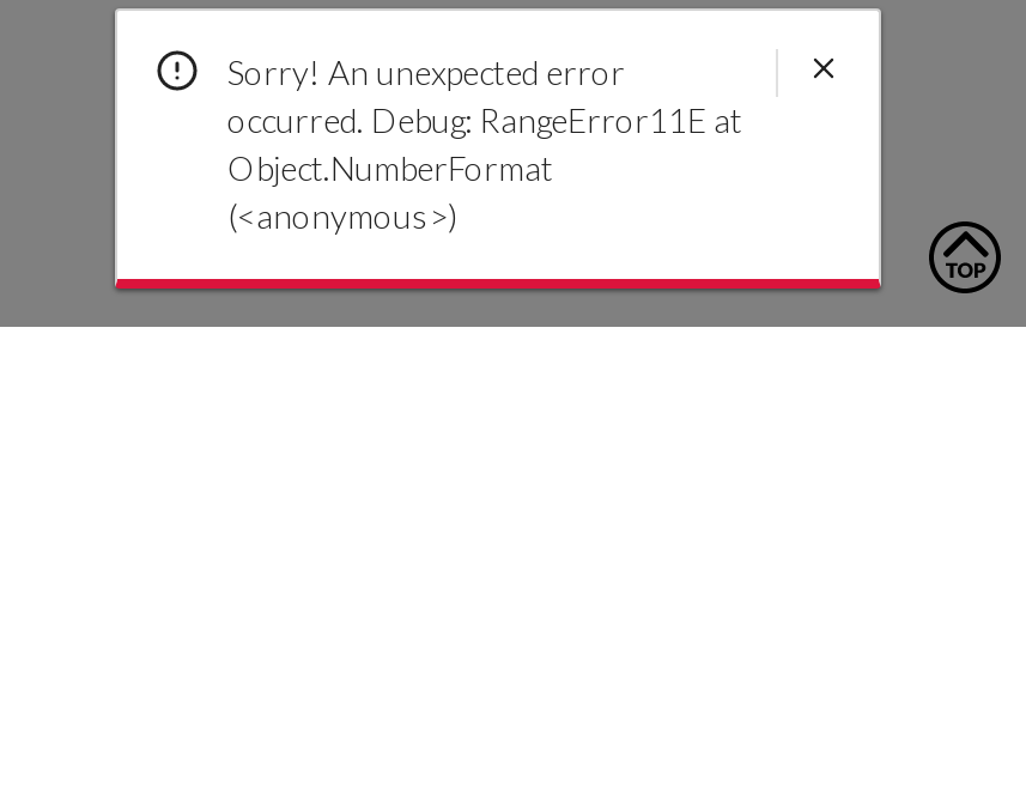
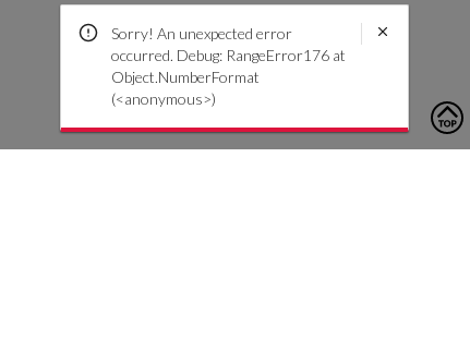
- occurred. Debug: RangeError11E at
+ occurred. Debug: RangeError176 at
